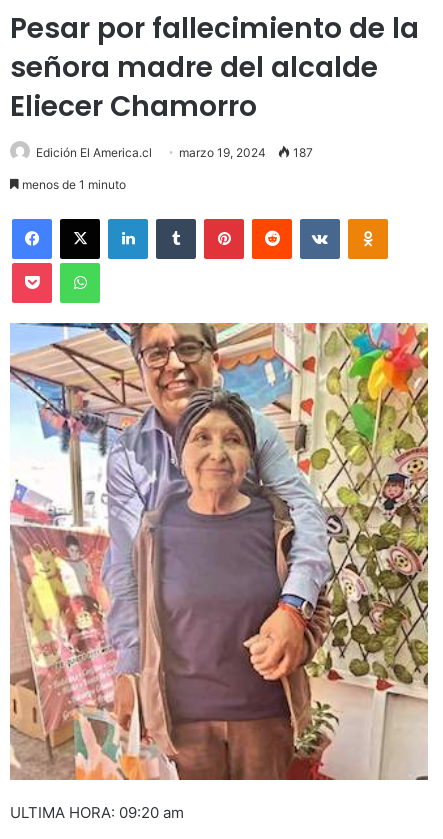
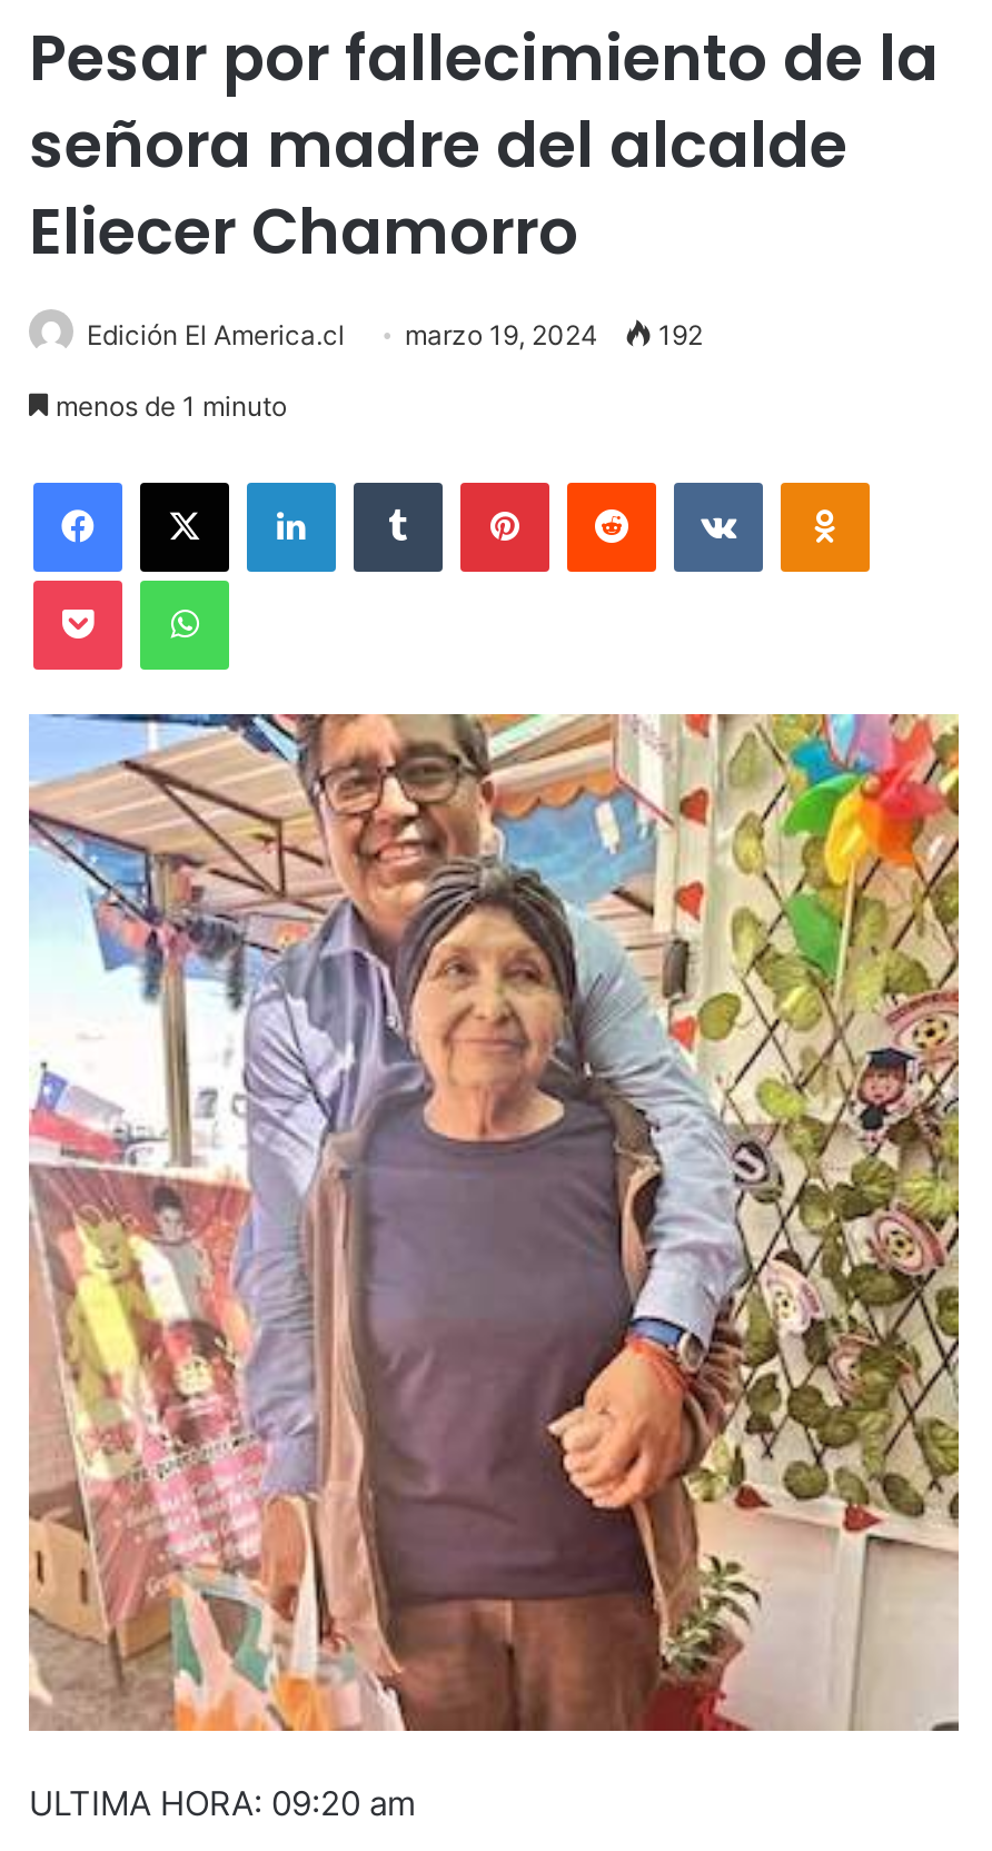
- Edición El America.cl marzo 19, 2024 187
+ Edición El America.cl marzo 19, 2024 192
